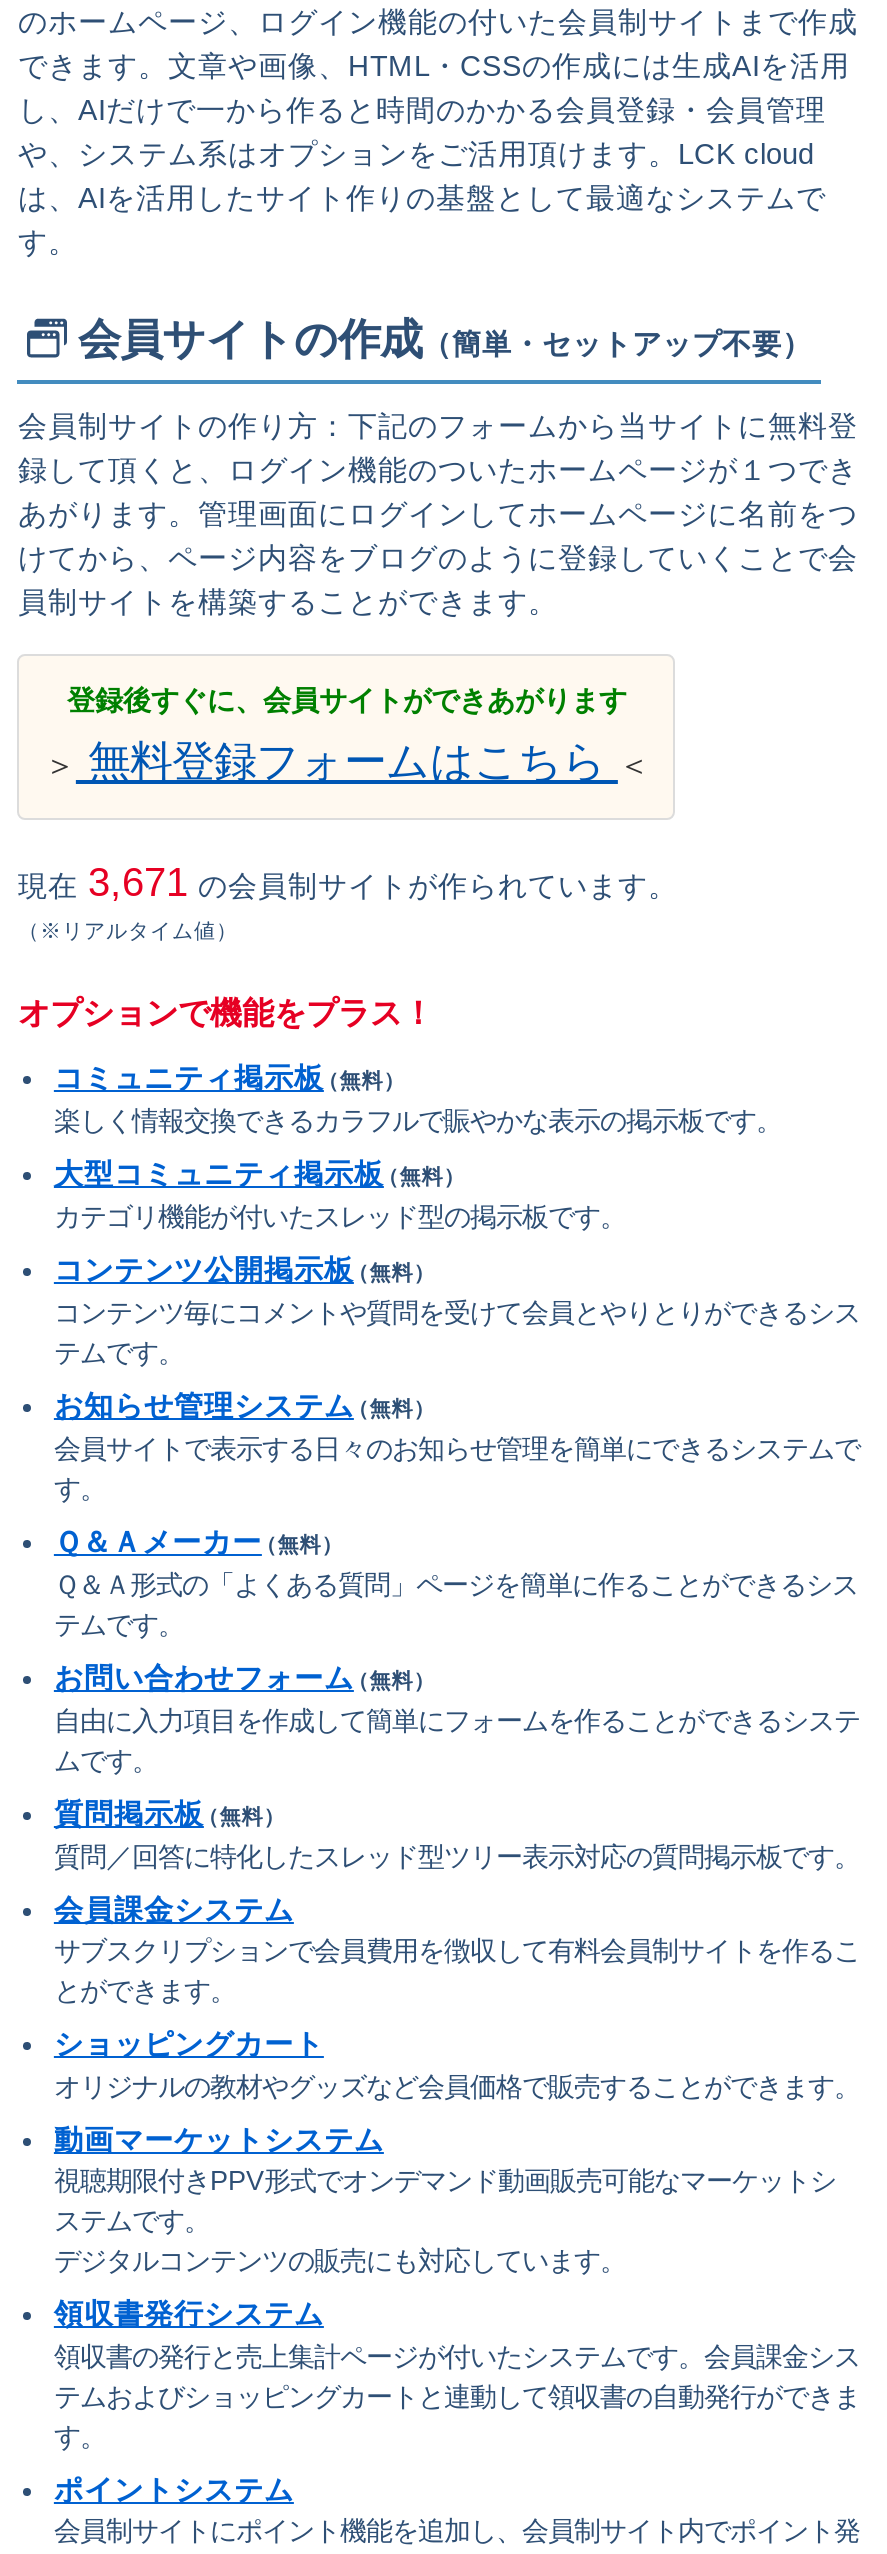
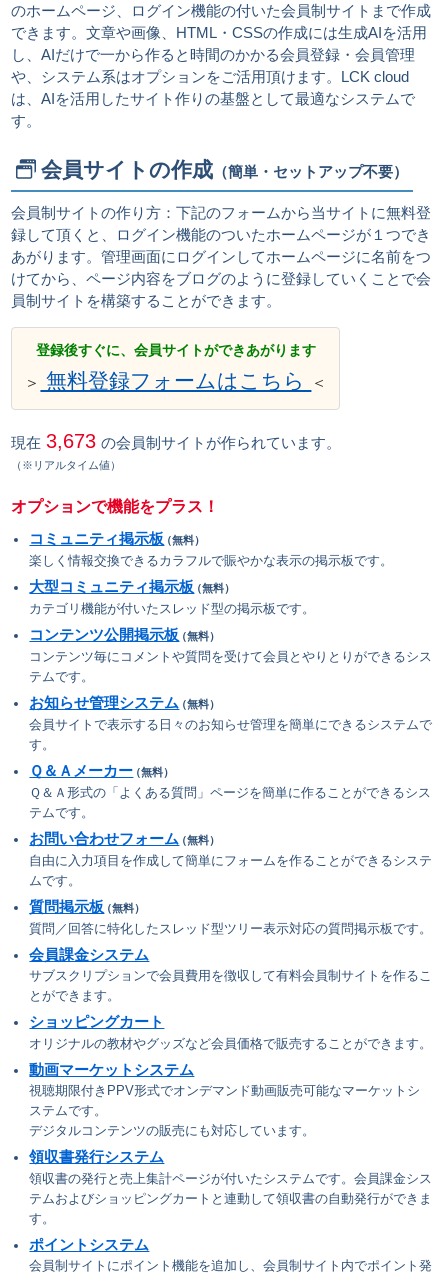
- 現在 3,671 の会員制サイトが作られています。
+ 現在 3,673 の会員制サイトが作られています。
